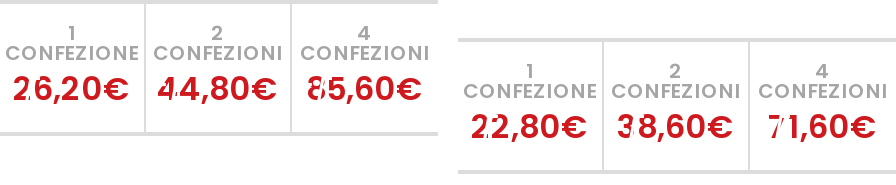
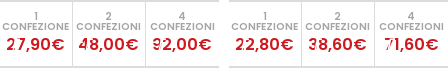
- 26,20€
+ 27,90€

- 44,80€
+ 48,00€

- 85,60€
+ 92,00€
